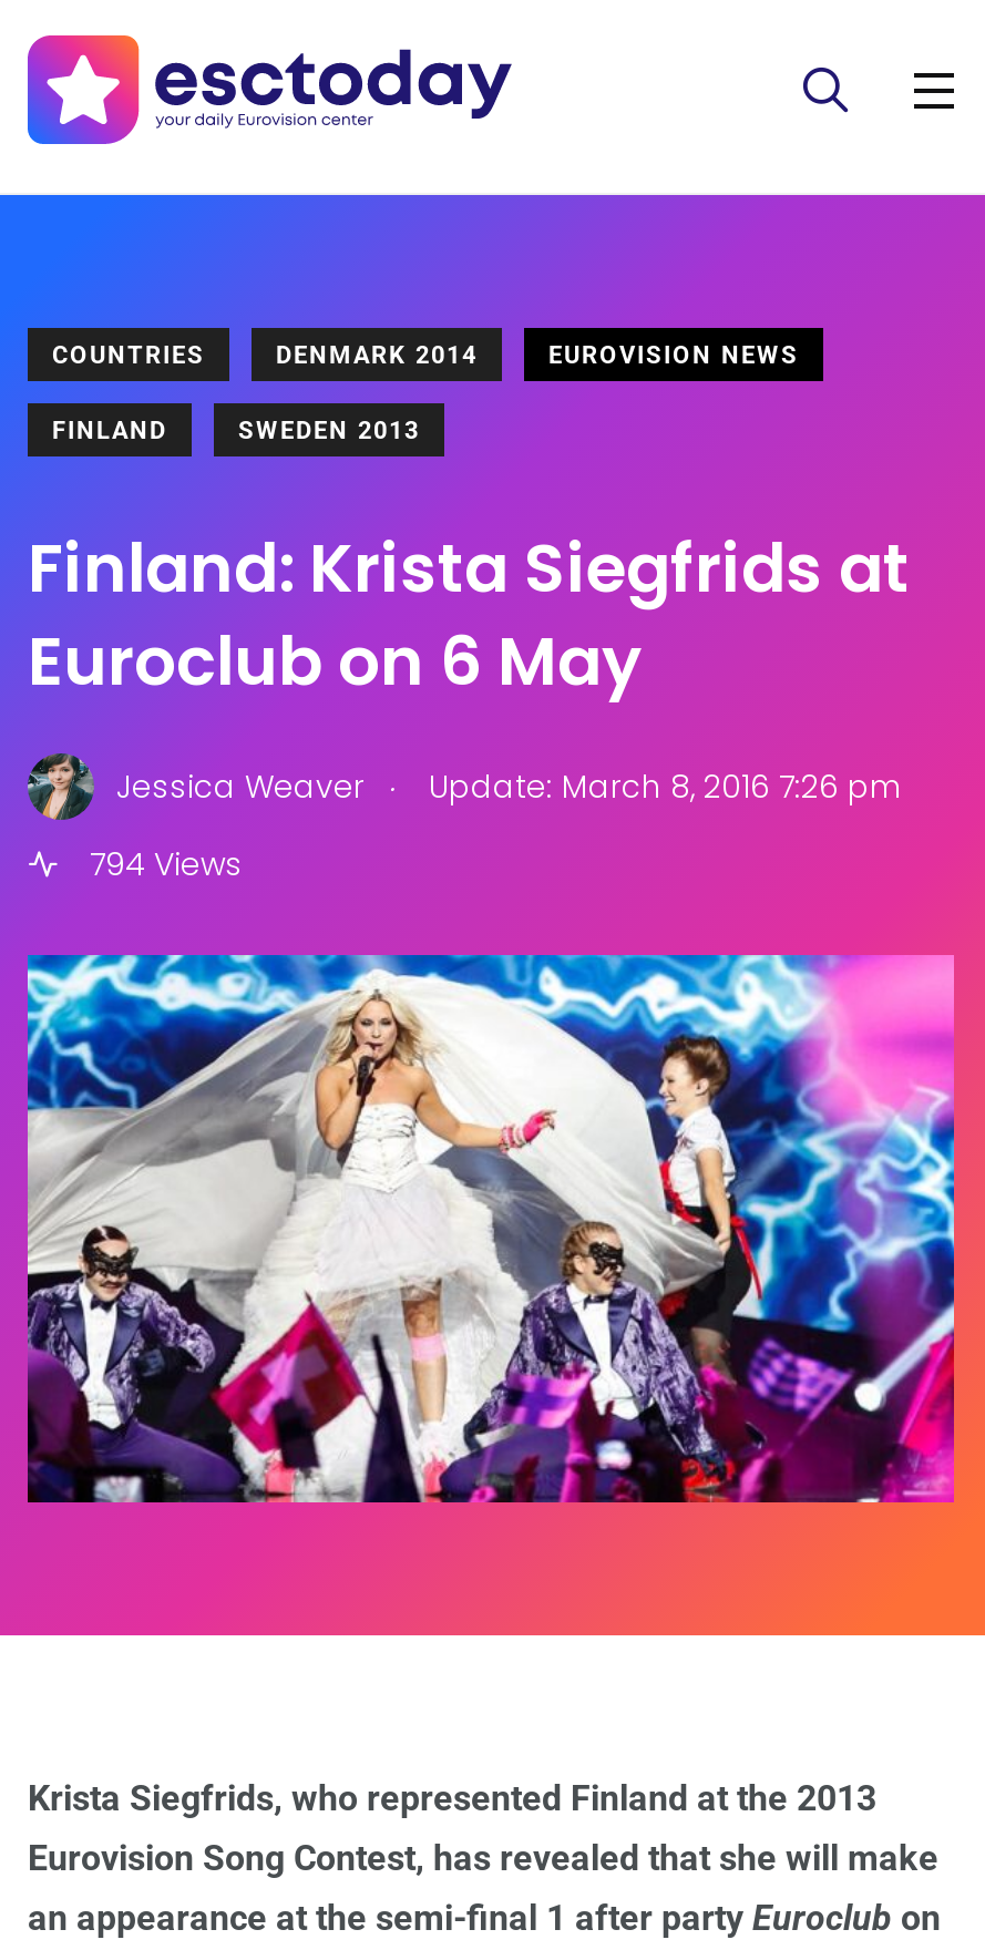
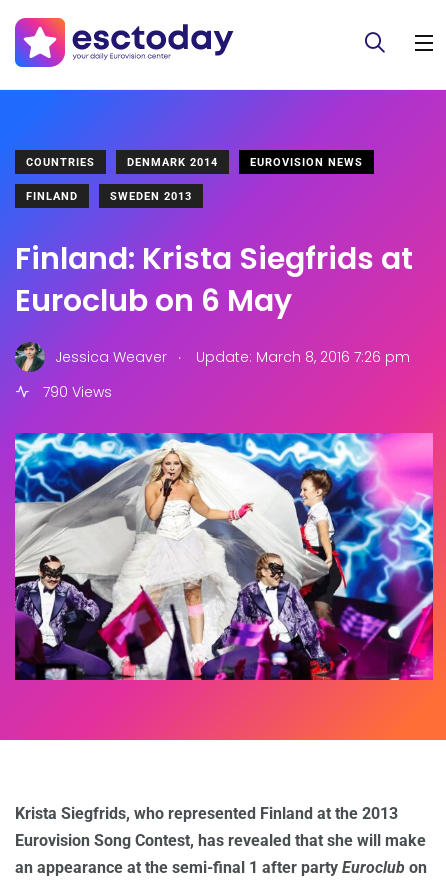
- 794 Views
+ 790 Views
